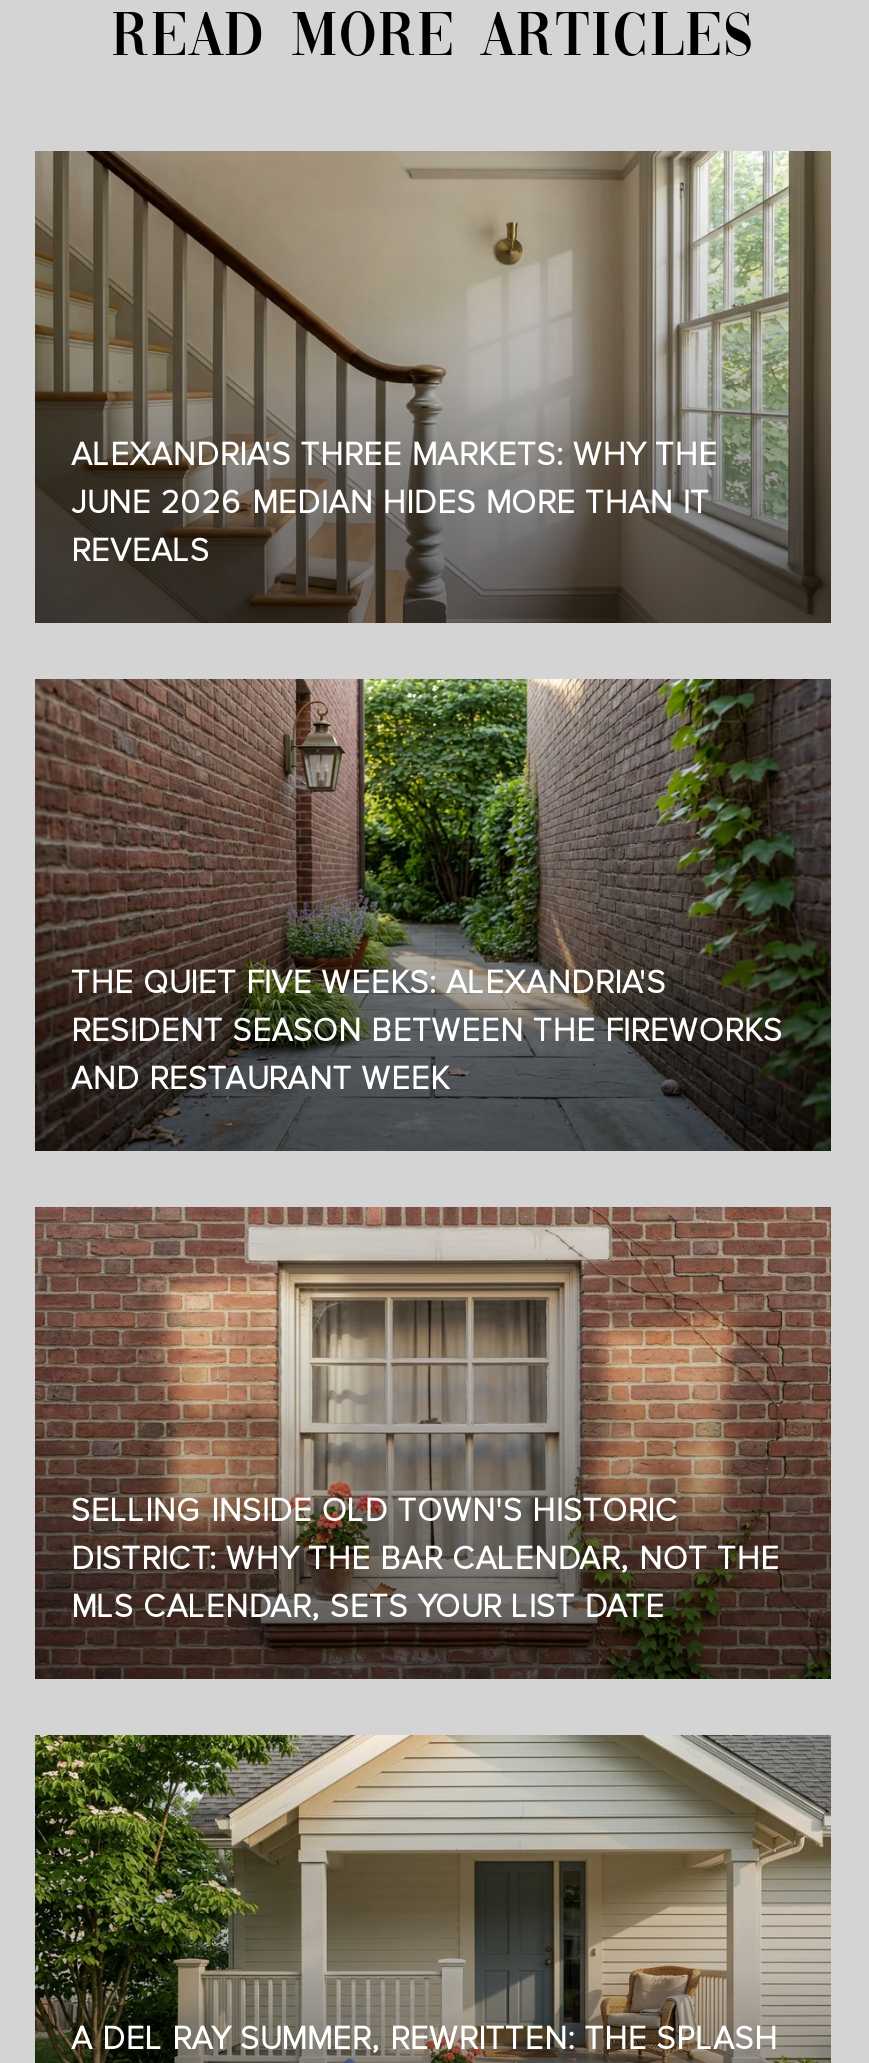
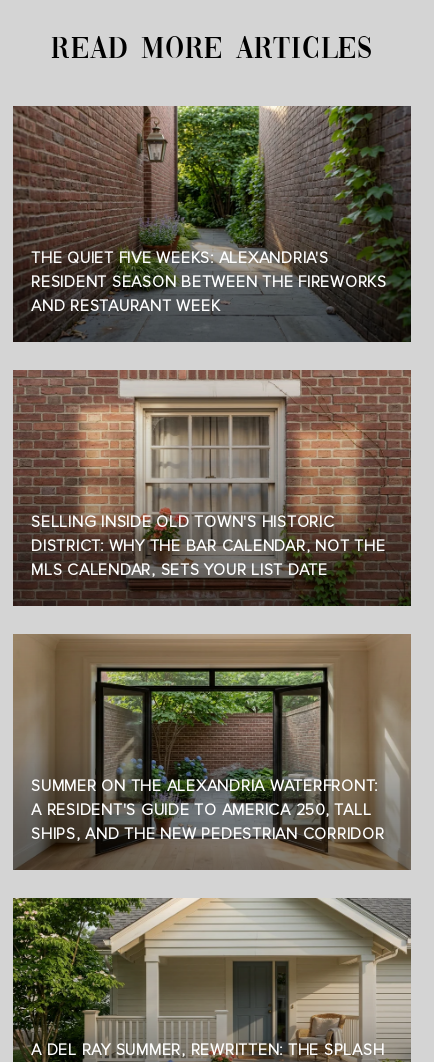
- [image]
- ALEXANDRIA'S THREE MARKETS: WHY THE
- JUNE 2026 MEDIAN HIDES MORE THAN IT
- REVEALS

moved up: [image] | THE QUIET FIVE WEEKS: ALEXANDRIA'S | RESIDENT SEASON BETWEEN THE FIREWORKS | AND RESTAURANT WEEK | SELLING INSIDE OLD TOWN'S HISTORIC | DISTRICT: WHY THE BAR CALENDAR, NOT THE | MLS CALENDAR, SETS YOUR LIST DATE

+ [image]
+ SUMMER ON THE ALEXANDRIA WATERFRONT:
+ A RESIDENT'S GUIDE TO AMERICA 250, TALL
+ SHIPS, AND THE NEW PEDESTRIAN CORRIDOR
